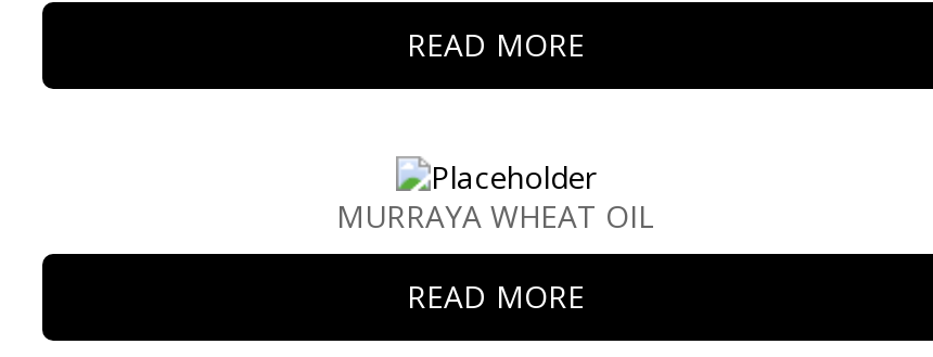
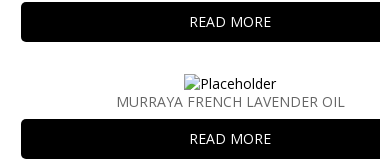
- MURRAYA WHEAT OIL
+ MURRAYA FRENCH LAVENDER OIL
